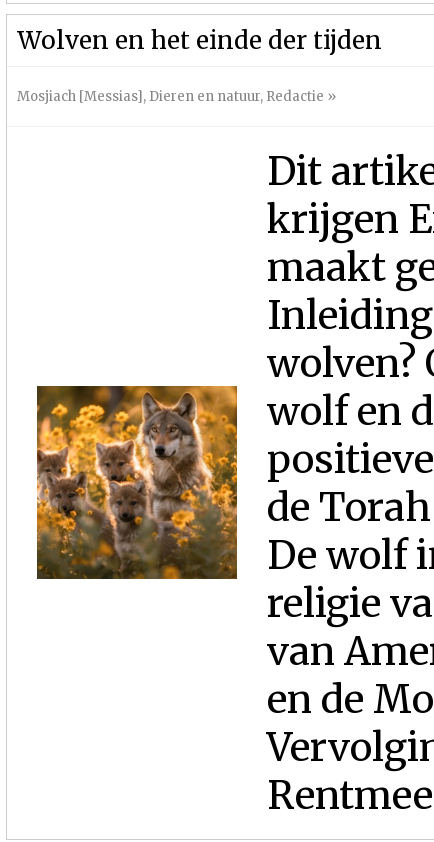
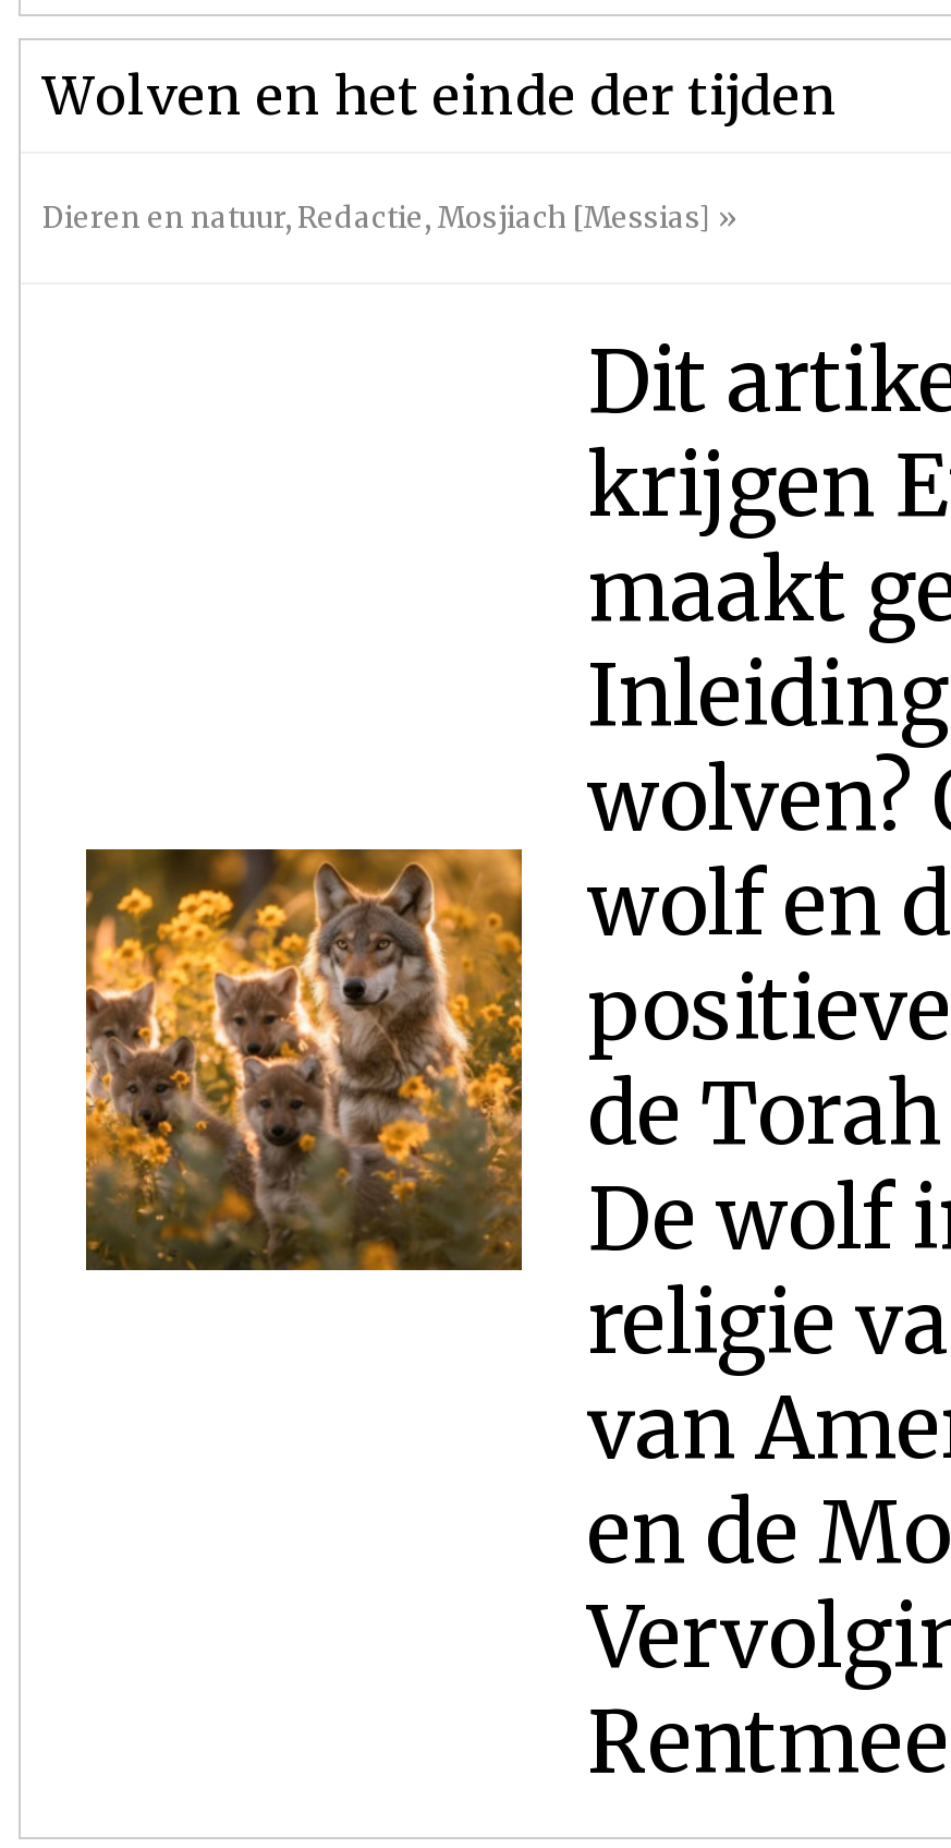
- Mosjiach [Messias], Dieren en natuur, Redactie»
+ Dieren en natuur, Redactie, Mosjiach [Messias]»
